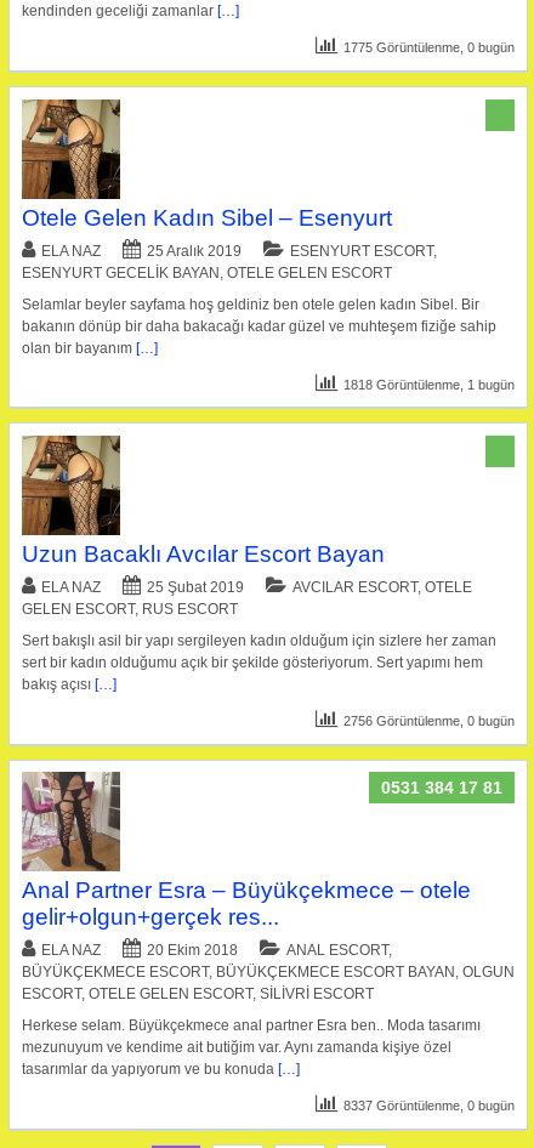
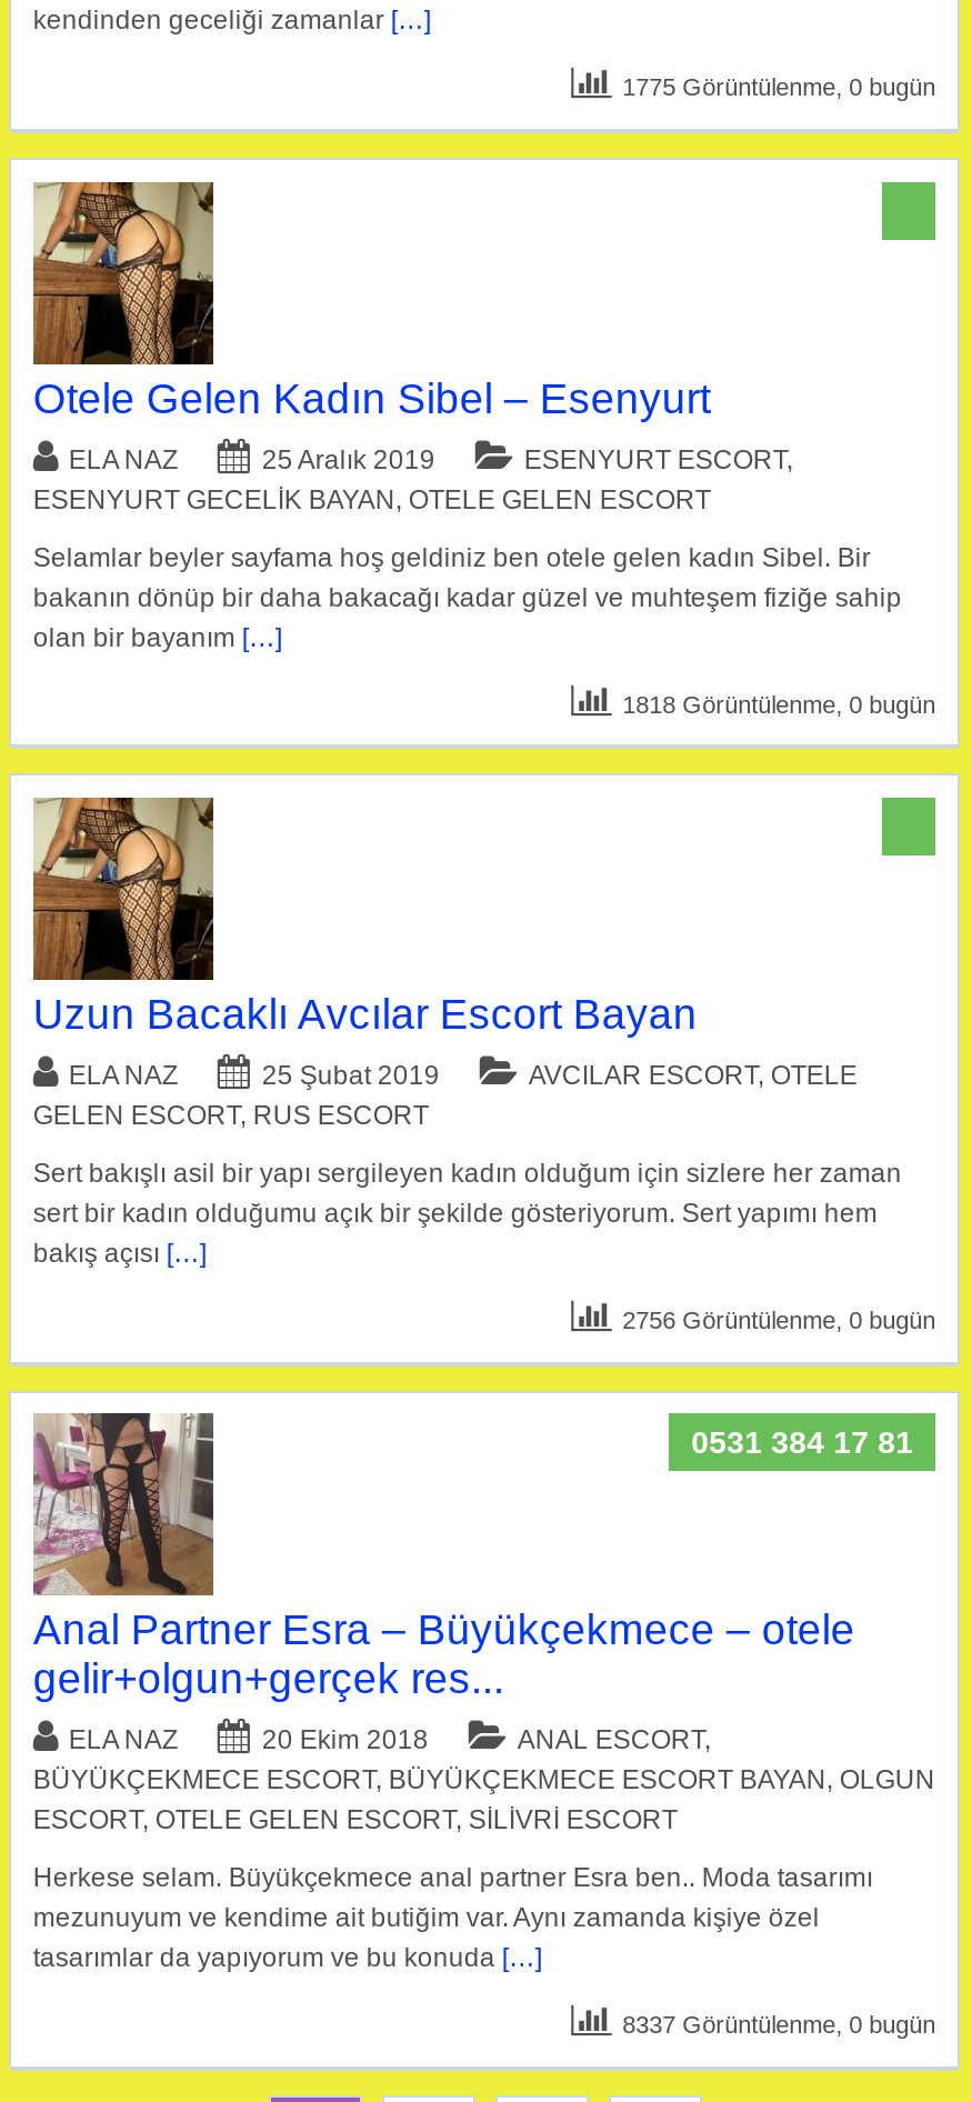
- 1818 Görüntülenme, 1 bugün
+ 1818 Görüntülenme, 0 bugün
